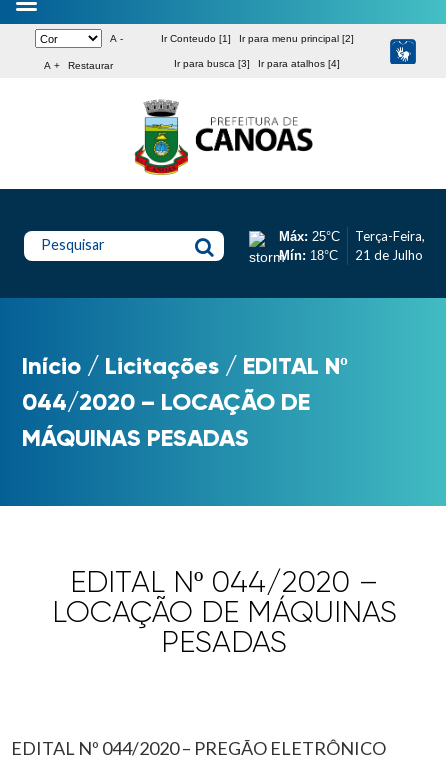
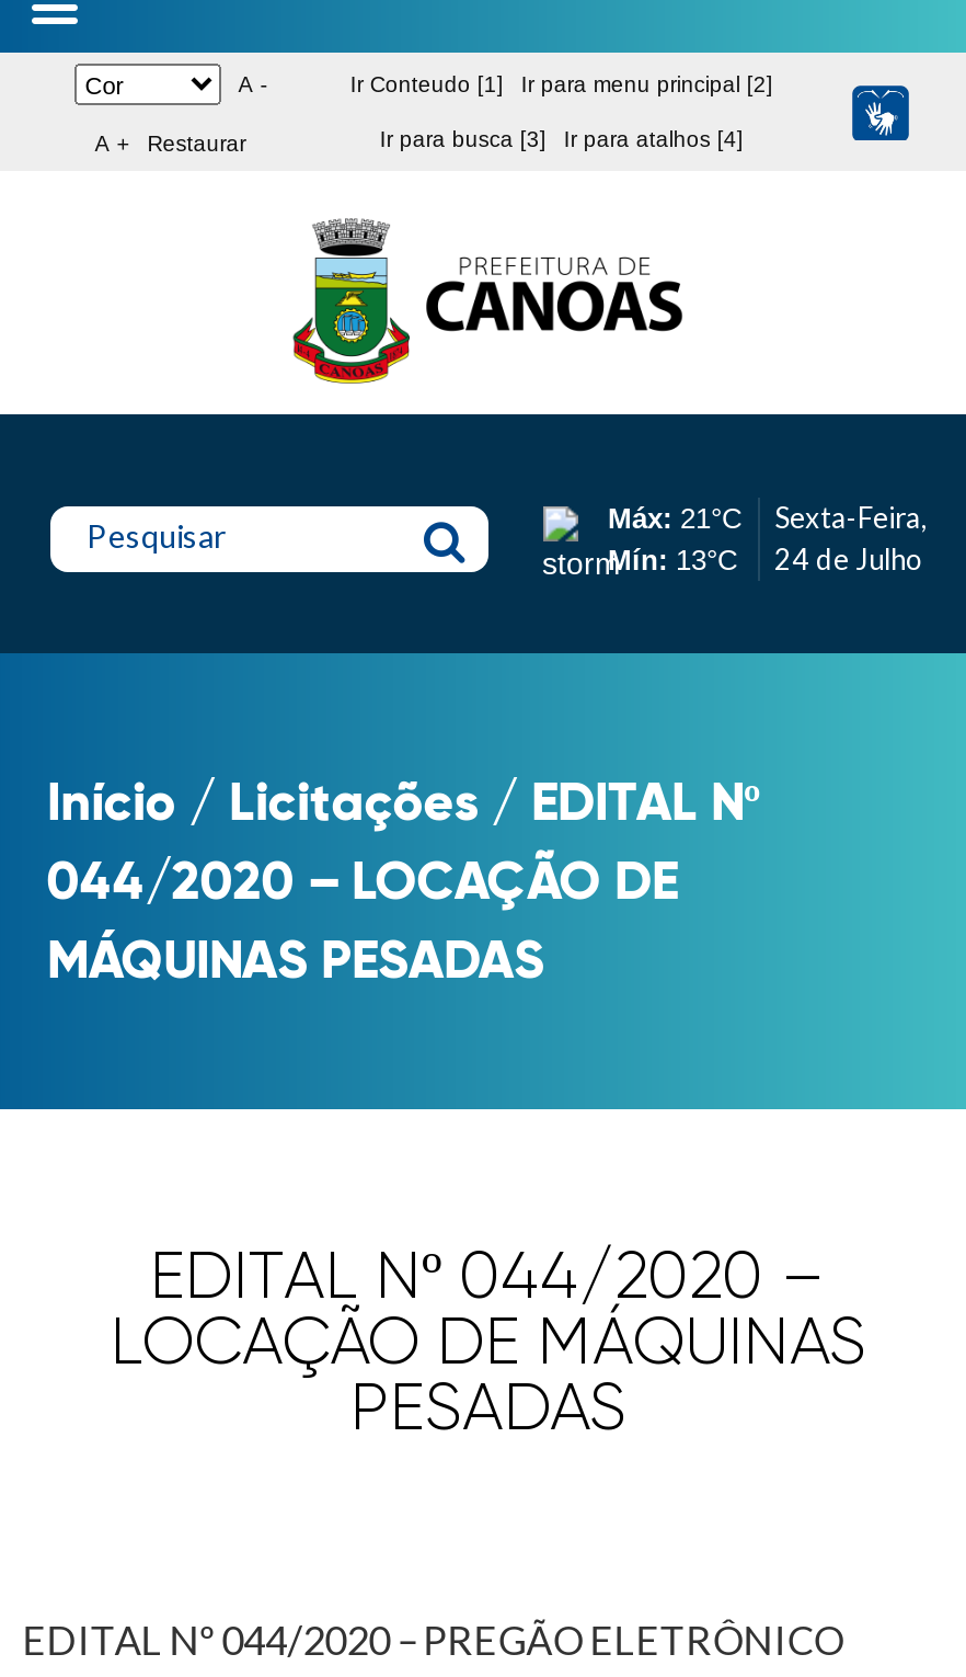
- Máx: 25°C
- Mín: 18°C
+ Máx: 21°C
+ Mín: 13°C

- Terça-Feira,
- 21 de Julho
+ Sexta-Feira,
+ 24 de Julho
